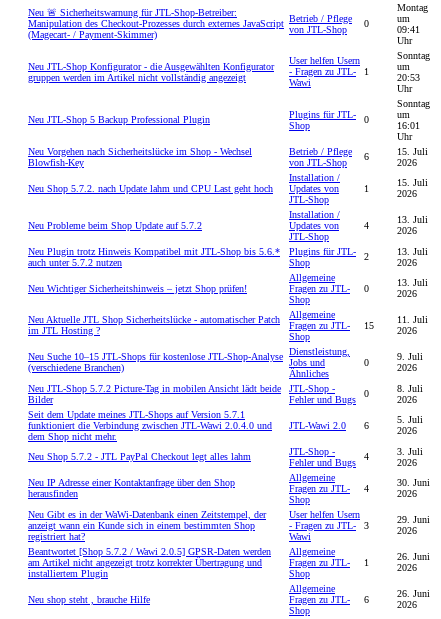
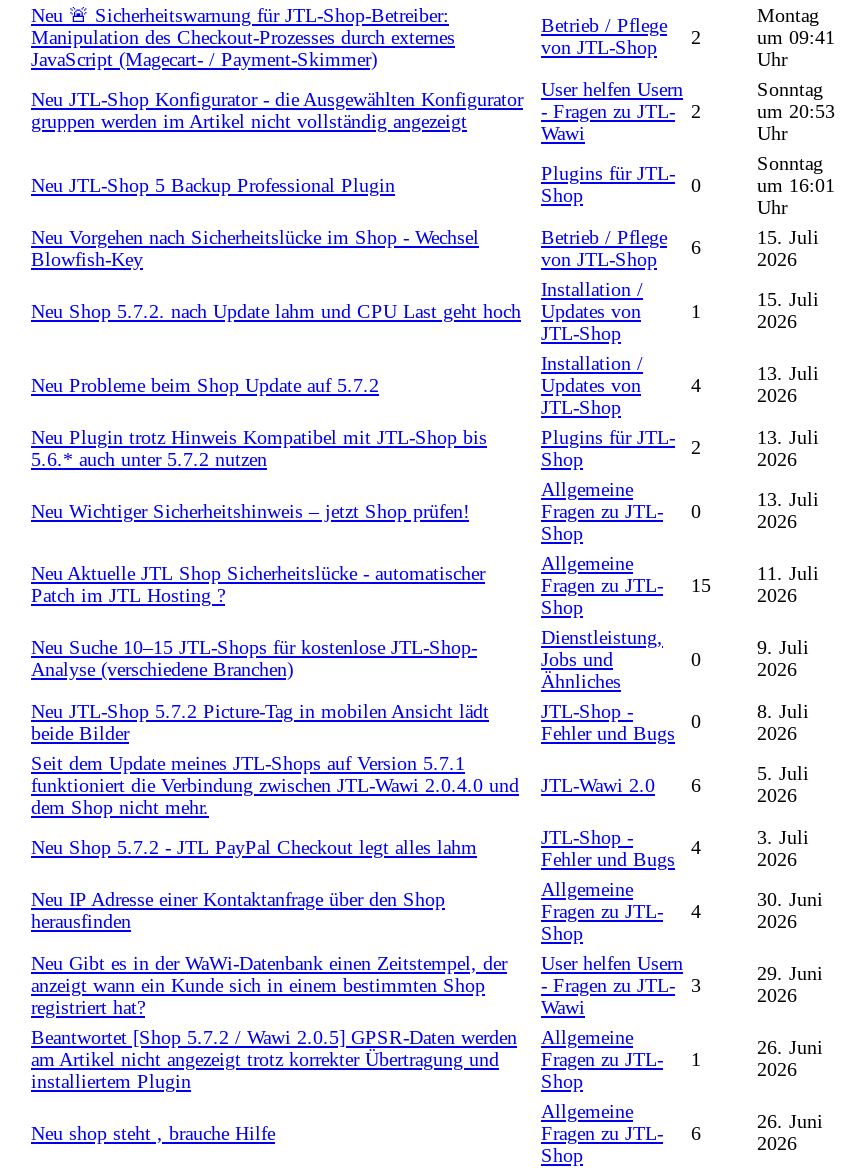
- 0
+ 2

- 1
+ 2
